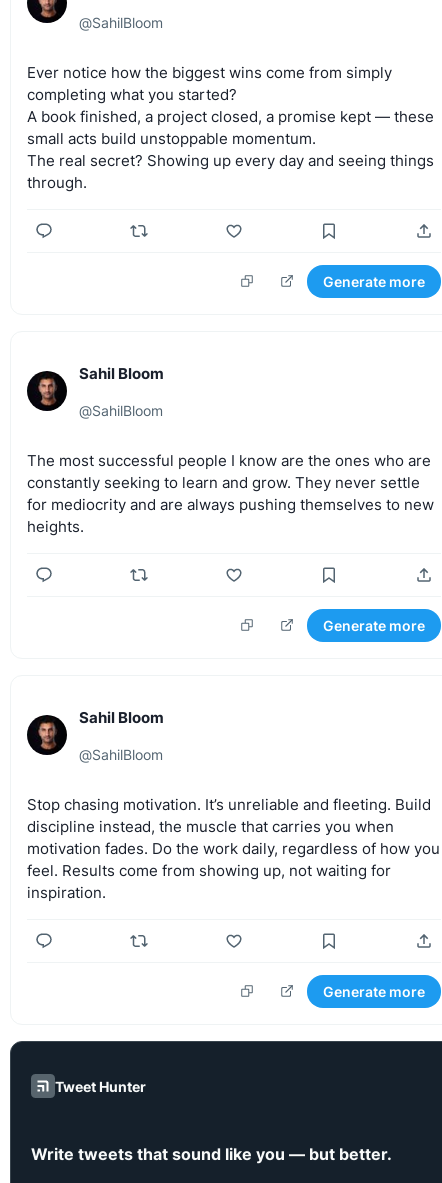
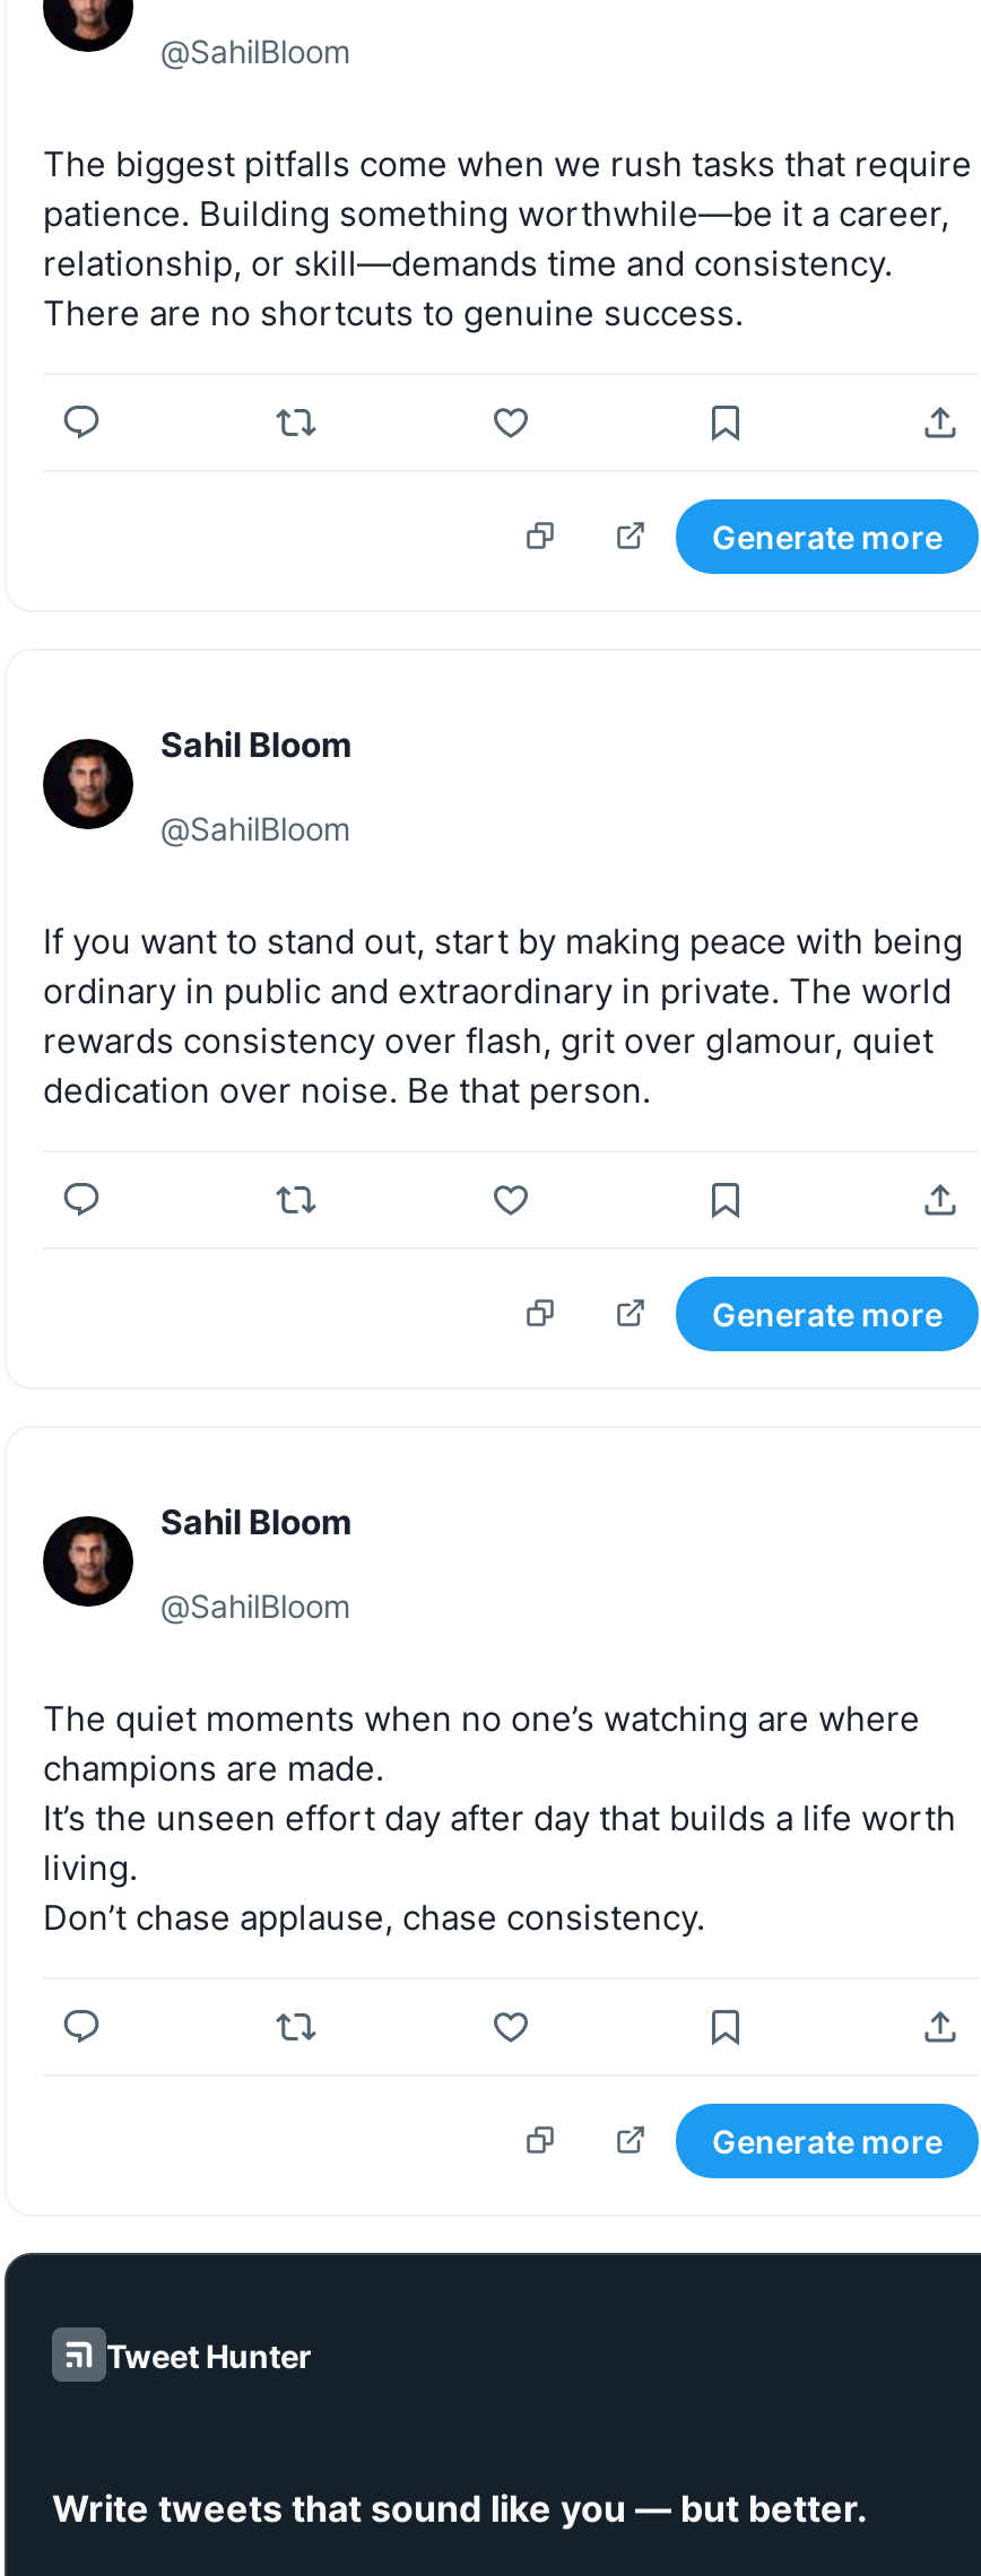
- Ever notice how the biggest wins come from simply
- completing what you started?
- A book finished, a project closed, a promise kept — these
- small acts build unstoppable momentum.
- The real secret? Showing up every day and seeing things
- through.
+ The biggest pitfalls come when we rush tasks that require
+ patience. Building something worthwhile—be it a career,
+ relationship, or skill—demands time and consistency.
+ There are no shortcuts to genuine success.

- The most successful people I know are the ones who are
- constantly seeking to learn and grow. They never settle
- for mediocrity and are always pushing themselves to new
- heights.
+ If you want to stand out, start by making peace with being
+ ordinary in public and extraordinary in private. The world
+ rewards consistency over flash, grit over glamour, quiet
+ dedication over noise. Be that person.

- Stop chasing motivation. It’s unreliable and fleeting. Build
- discipline instead, the muscle that carries you when
- motivation fades. Do the work daily, regardless of how you
- feel. Results come from showing up, not waiting for
- inspiration.
+ The quiet moments when no one’s watching are where
+ champions are made.
+ It’s the unseen effort day after day that builds a life worth
+ living.
+ Don’t chase applause, chase consistency.
